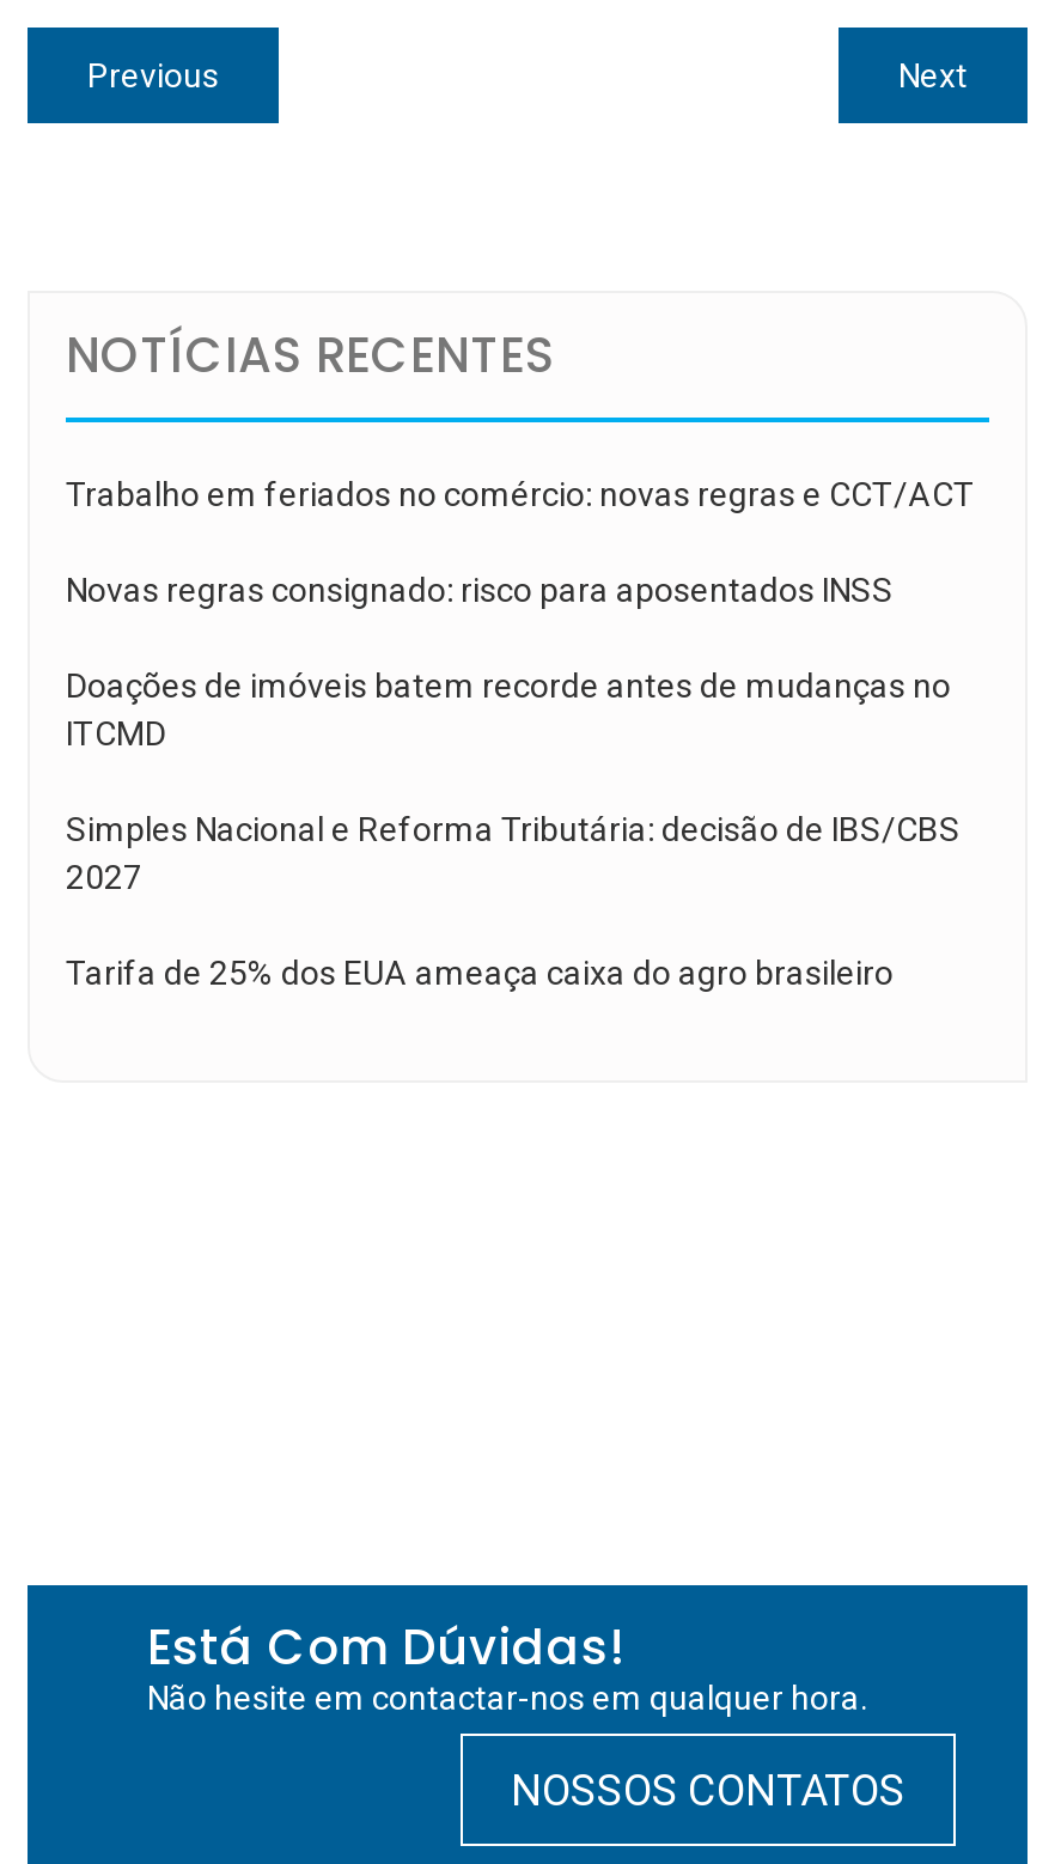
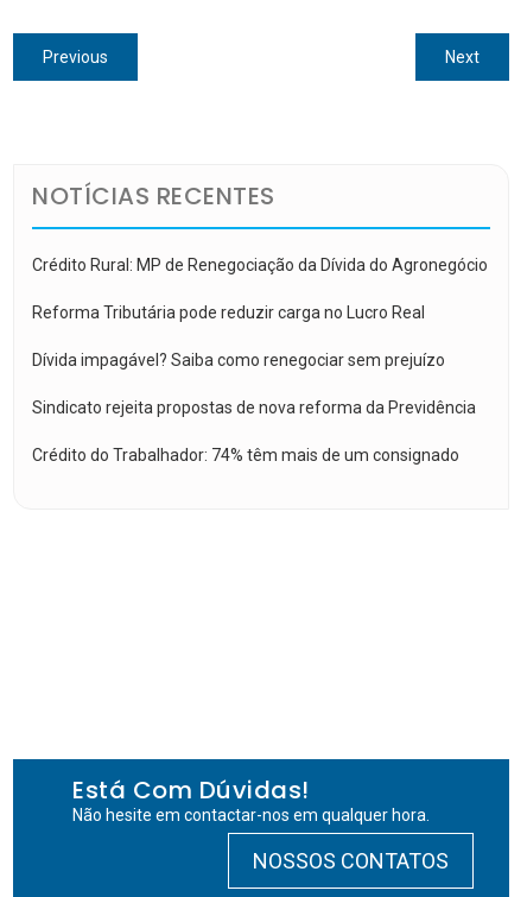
- Trabalho em feriados no comércio: novas regras e CCT/ACT
+ Crédito Rural: MP de Renegociação da Dívida do Agronegócio

- Novas regras consignado: risco para aposentados INSS
+ Reforma Tributária pode reduzir carga no Lucro Real

- Doações de imóveis batem recorde antes de mudanças no
- ITCMD
+ Dívida impagável? Saiba como renegociar sem prejuízo

- Simples Nacional e Reforma Tributária: decisão de IBS/CBS
- 2027
+ Sindicato rejeita propostas de nova reforma da Previdência

- Tarifa de 25% dos EUA ameaça caixa do agro brasileiro
+ Crédito do Trabalhador: 74% têm mais de um consignado
